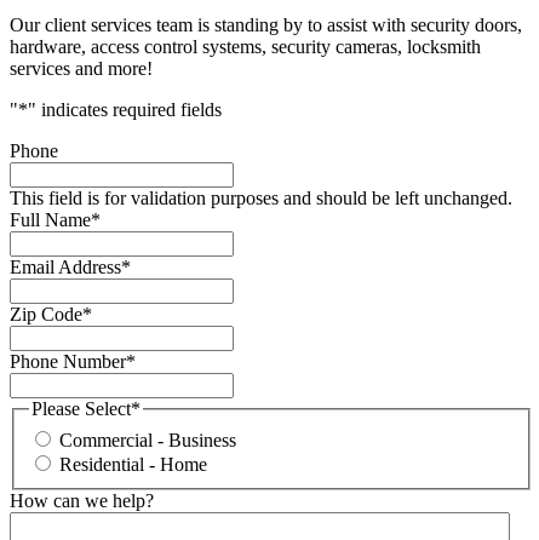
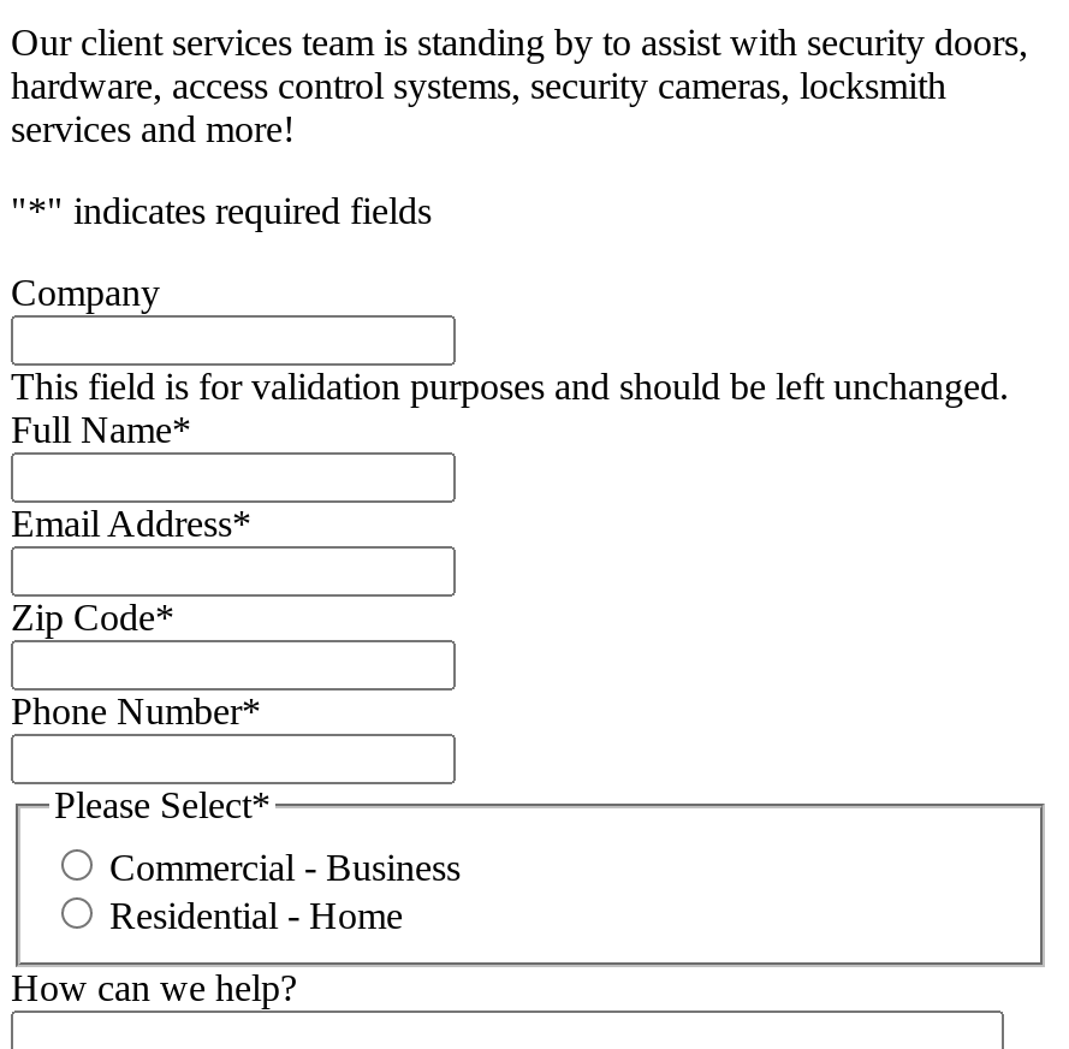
- Phone
+ Company
